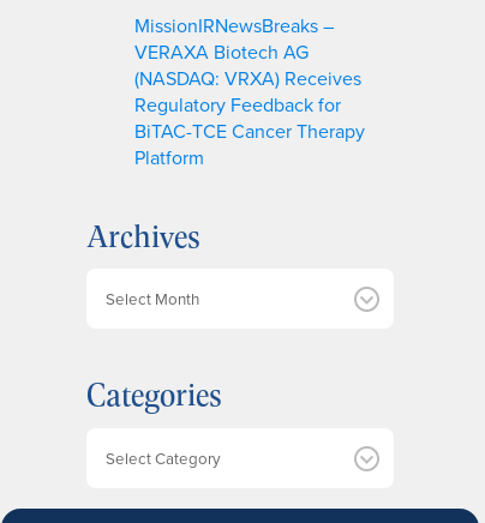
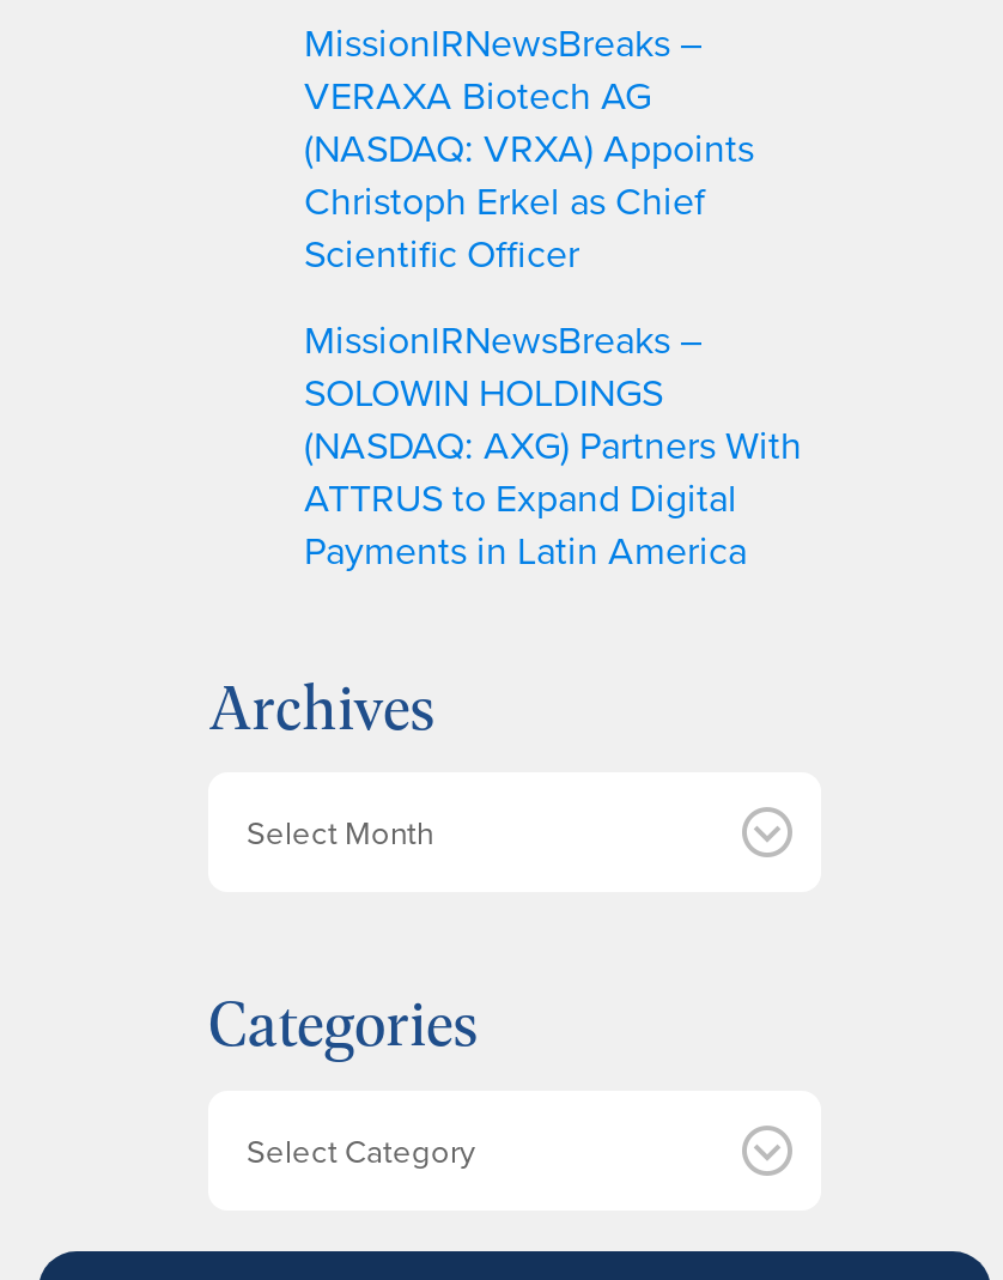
- (NASDAQ: VRXA) Receives
- Regulatory Feedback for
- BiTAC-TCE Cancer Therapy
- Platform
+ (NASDAQ: VRXA) Appoints
+ Christoph Erkel as Chief
+ Scientific Officer
+ MissionIRNewsBreaks –
+ SOLOWIN HOLDINGS
+ (NASDAQ: AXG) Partners With
+ ATTRUS to Expand Digital
+ Payments in Latin America
